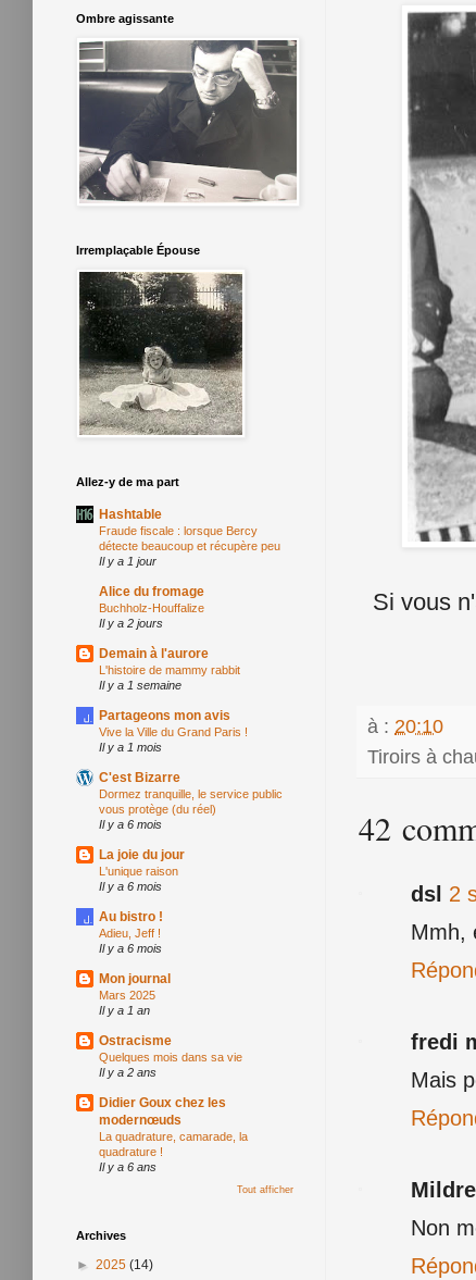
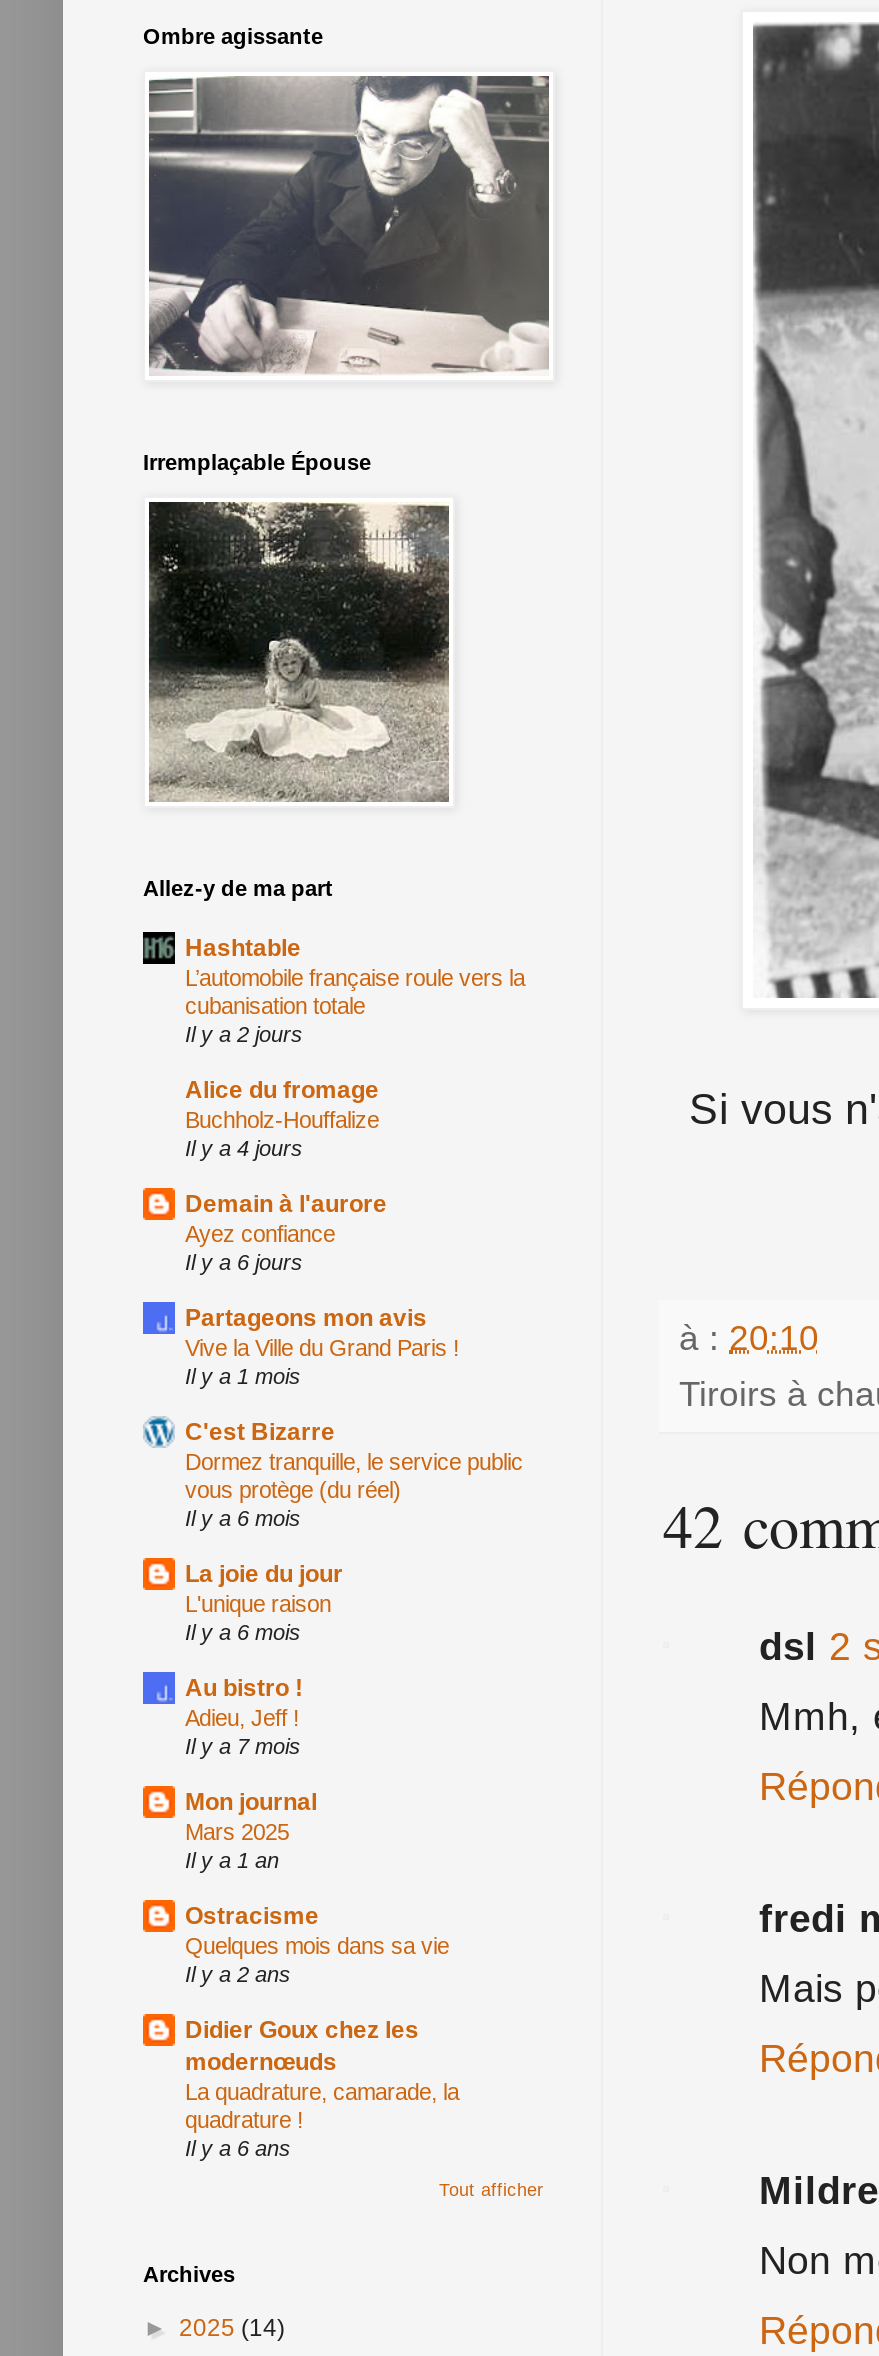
- Fraude fiscale : lorsque Bercy
- détecte beaucoup et récupère peu
- Il y a 1 jour
+ L’automobile française roule vers la
+ cubanisation totale
+ Il y a 2 jours

- Il y a 2 jours
+ Il y a 4 jours

- L'histoire de mammy rabbit
- Il y a 1 semaine
+ Ayez confiance
+ Il y a 6 jours

- Il y a 6 mois
+ Il y a 7 mois
